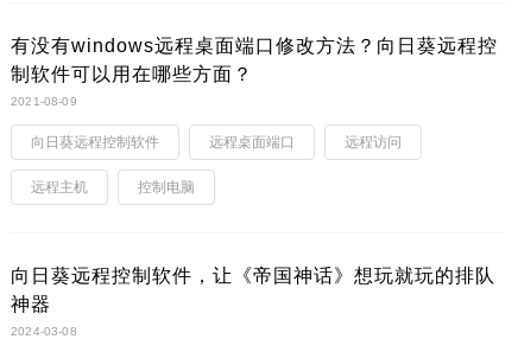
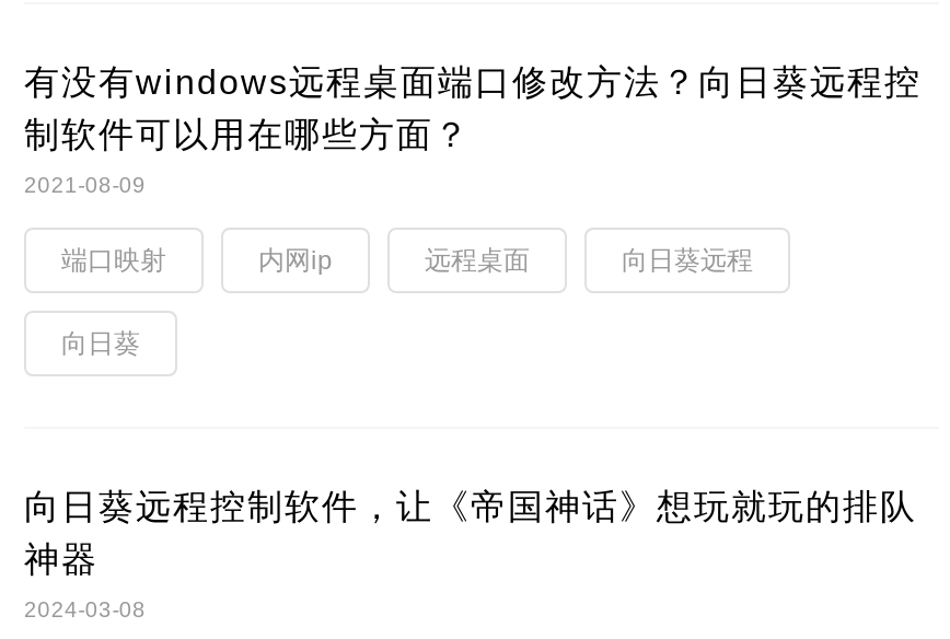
- 向日葵远程控制软件
- 远程桌面端口
- 远程访问
+ 端口映射
+ 内网ip
+ 远程桌面
+ 向日葵远程

- 远程主机
- 控制电脑
+ 向日葵
